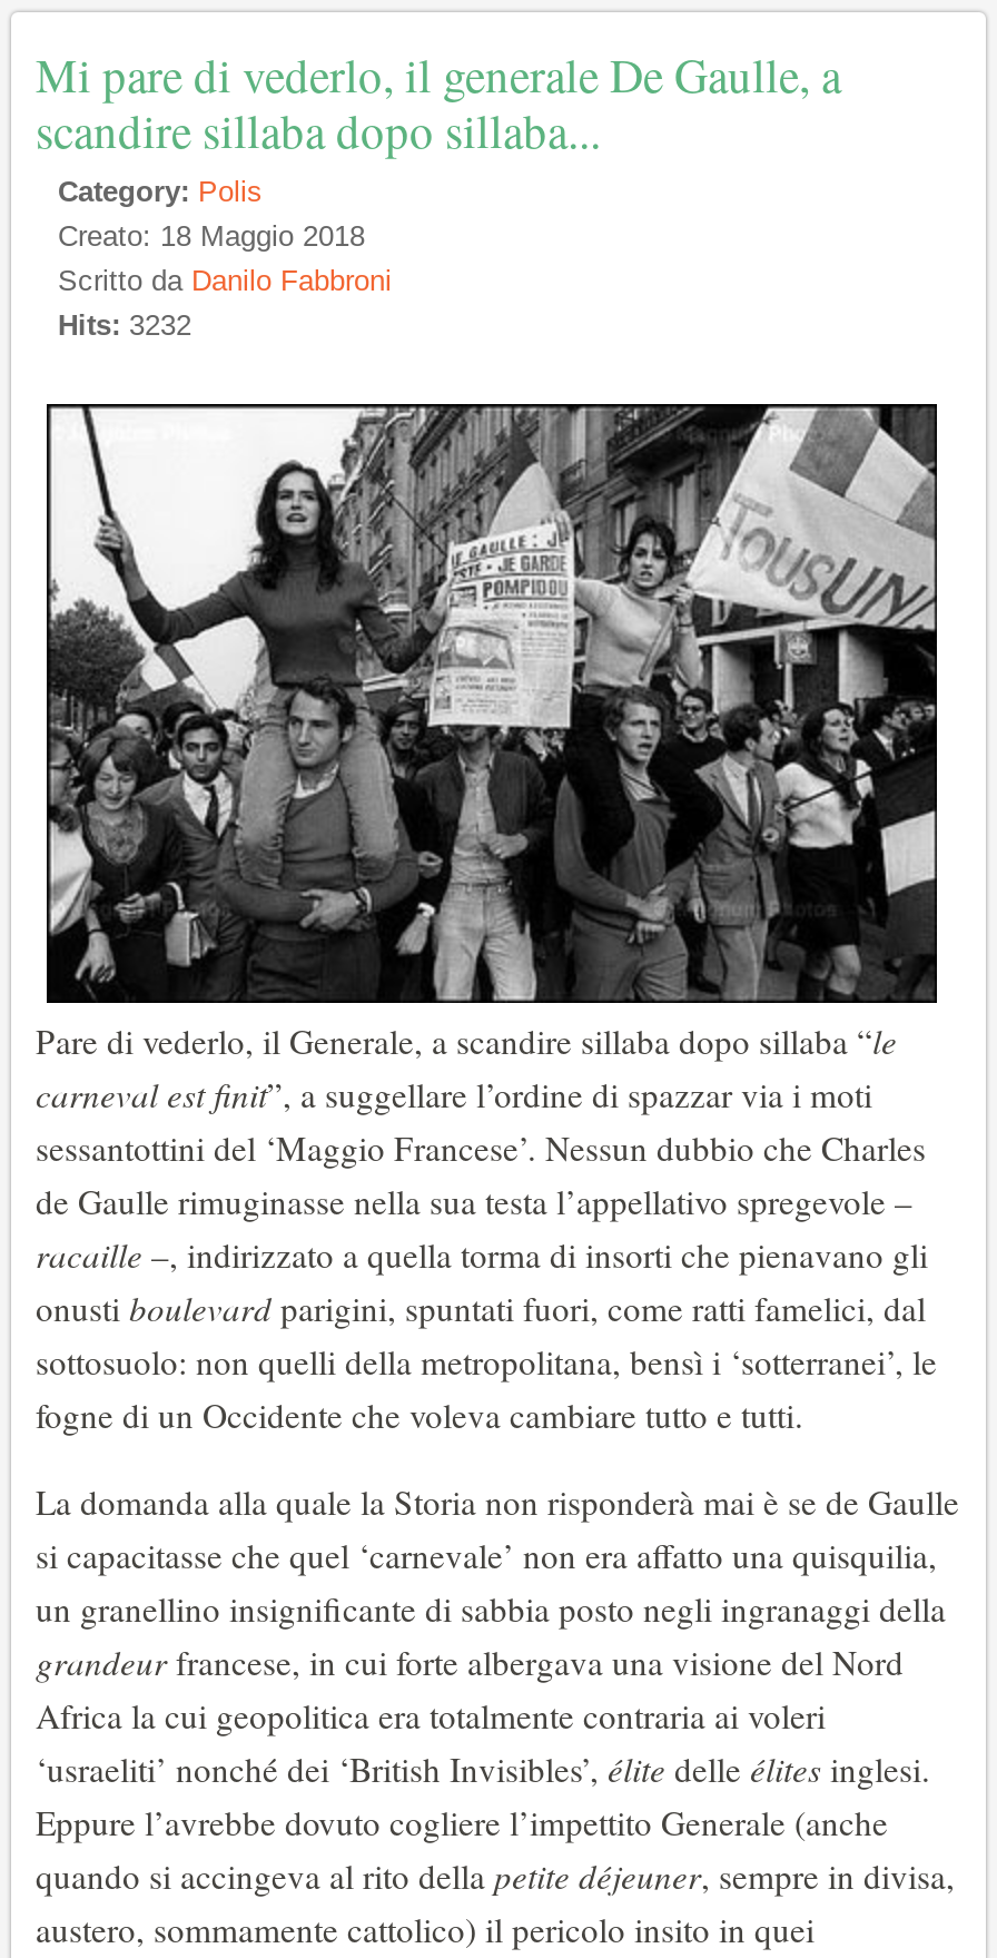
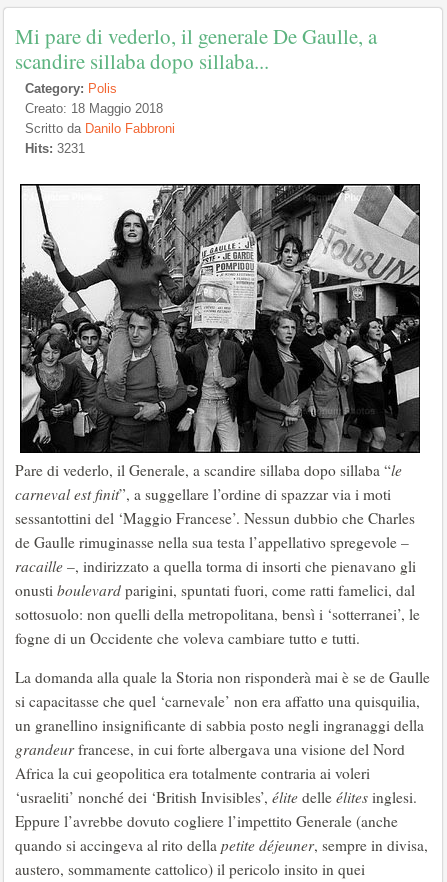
- Hits: 3232
+ Hits: 3231
